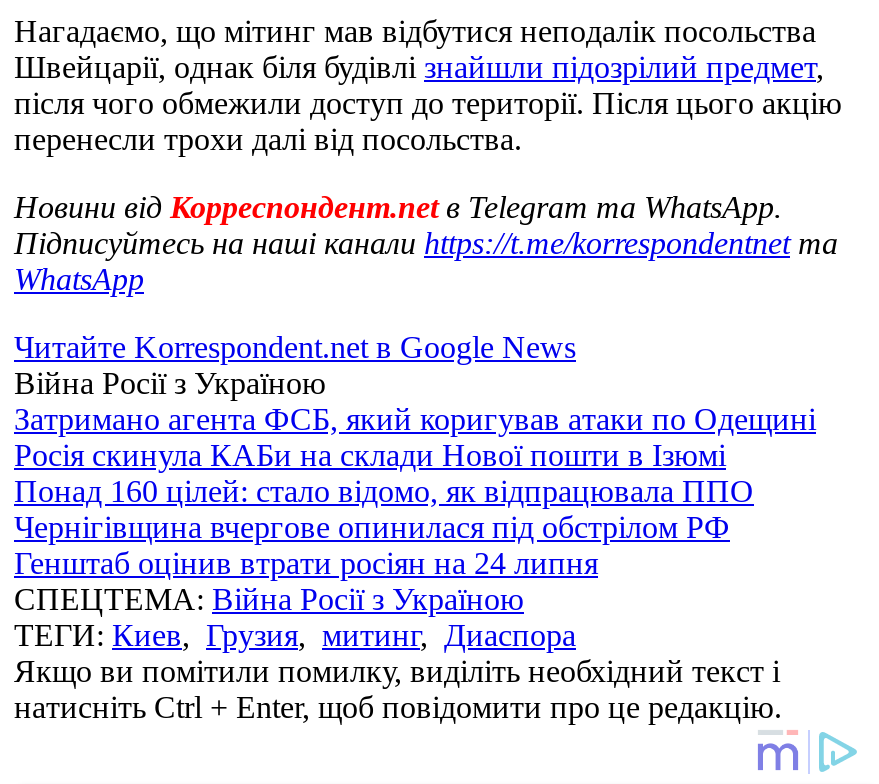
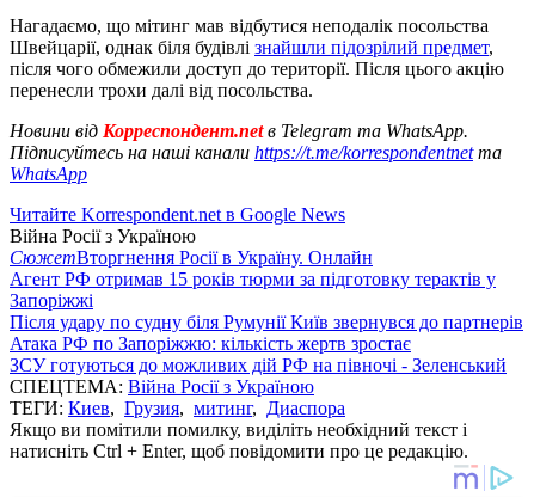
- Затримано агента ФСБ, який коригував атаки по Одещині
- Росія скинула КАБи на склади Нової пошти в Ізюмі
- Понад 160 цілей: стало відомо, як відпрацювала ППО
- Чернігівщина вчергове опинилася під обстрілом РФ
- Генштаб оцінив втрати росіян на 24 липня
+ СюжетВторгнення Росії в Україну. Онлайн
+ Агент РФ отримав 15 років тюрми за підготовку терактів у
+ Запоріжжі
+ Після удару по судну біля Румунії Київ звернувся до партнерів
+ Атака РФ по Запоріжжю: кількість жертв зростає
+ ЗСУ готуються до можливих дій РФ на півночі - Зеленський
